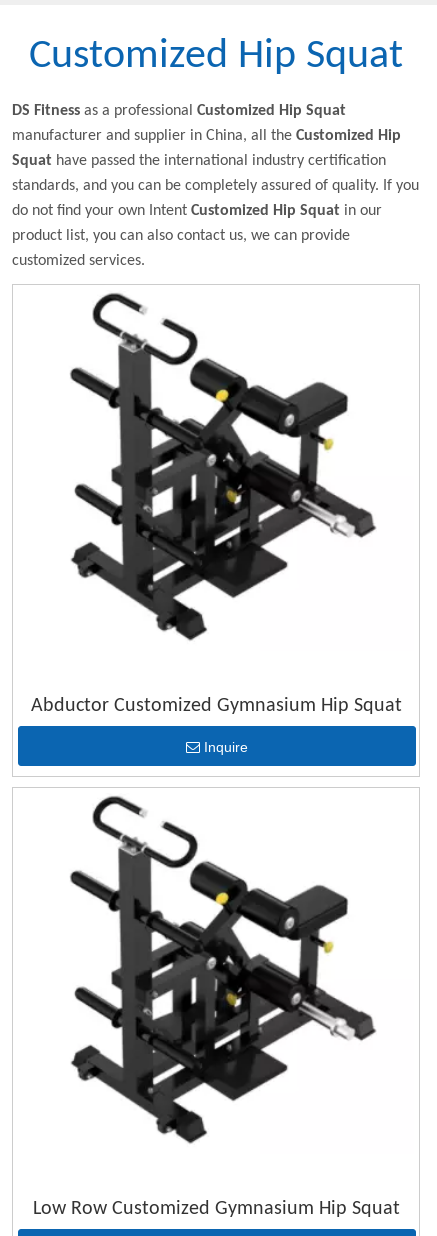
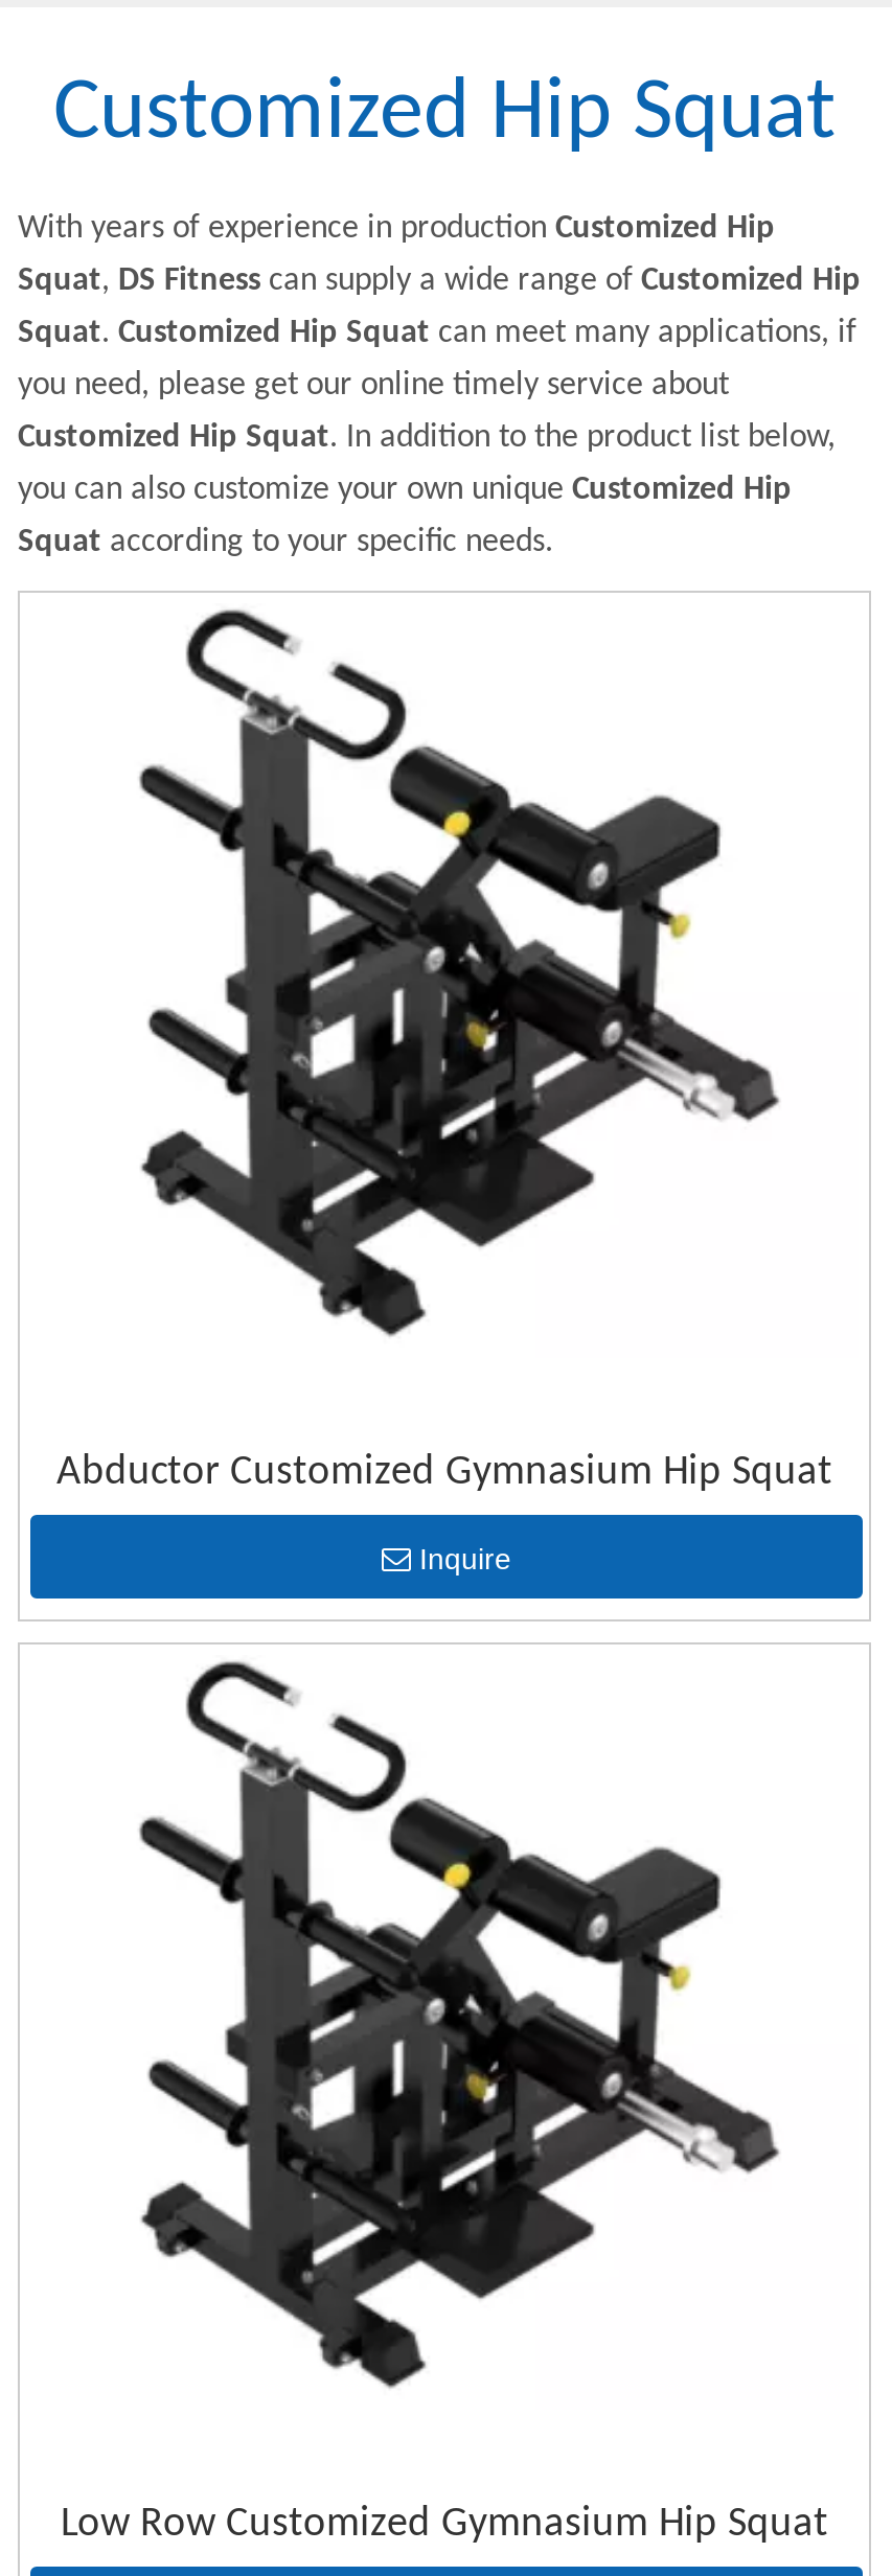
- DS Fitness as a professional Customized Hip Squat
+ With years of experience in production Customized Hip

- manufacturer and supplier in China, all the Customized Hip
+ Squat, DS Fitness can supply a wide range of Customized Hip

- Squat have passed the international industry certification
+ Squat. Customized Hip Squat can meet many applications, if

- standards, and you can be completely assured of quality. If you
+ you need, please get our online timely service about

- do not find your own Intent Customized Hip Squat in our
+ Customized Hip Squat. In addition to the product list below,

- product list, you can also contact us, we can provide
+ you can also customize your own unique Customized Hip

- customized services.
+ Squat according to your specific needs.
